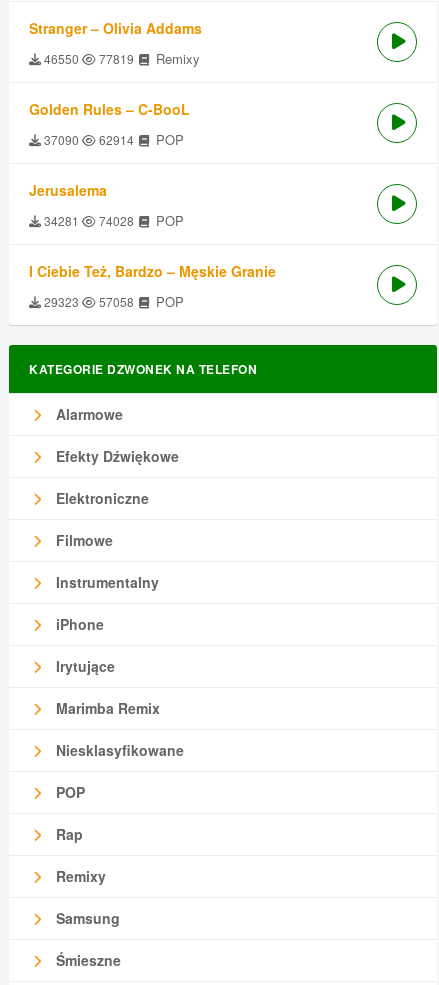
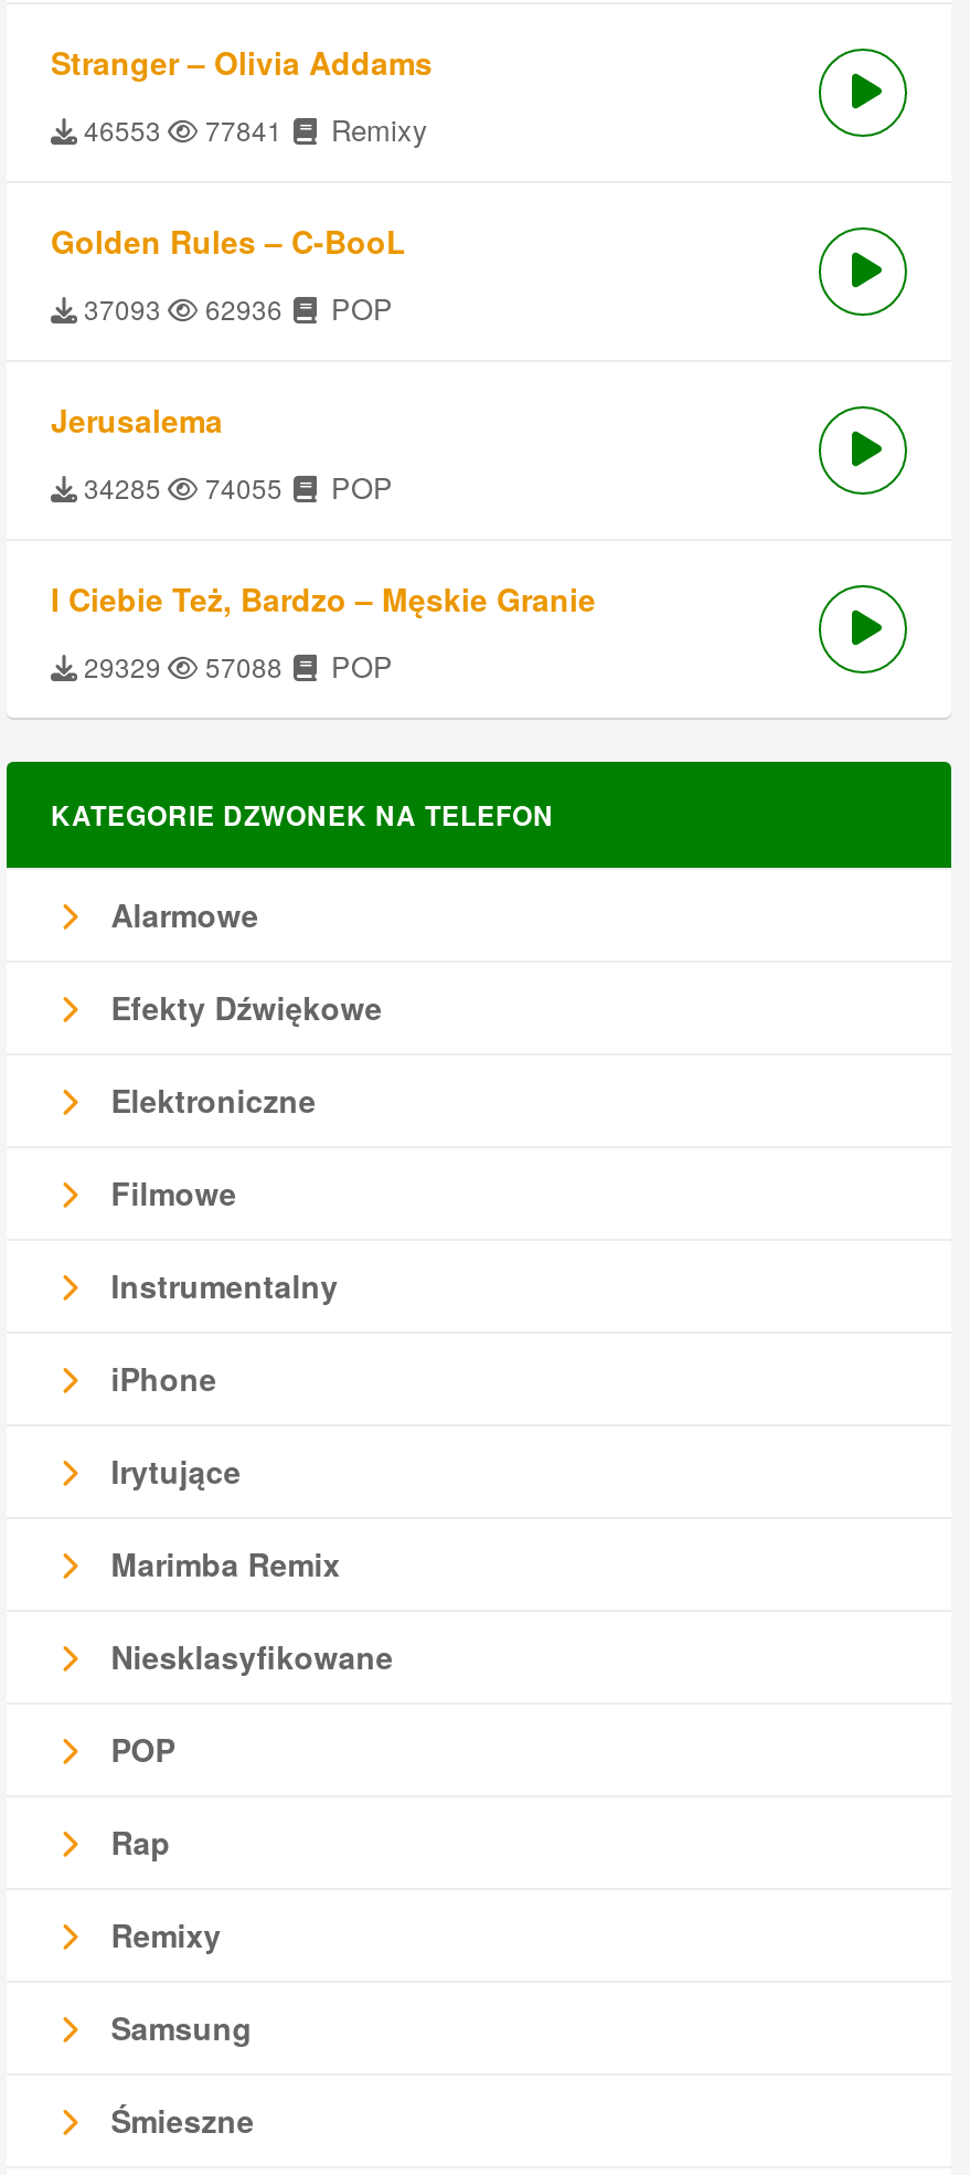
- 46550
+ 46553

- 77819
+ 77841

- 37090
+ 37093

- 62914
+ 62936

- 34281
+ 34285

- 74028
+ 74055

- 29323
+ 29329

- 57058
+ 57088
